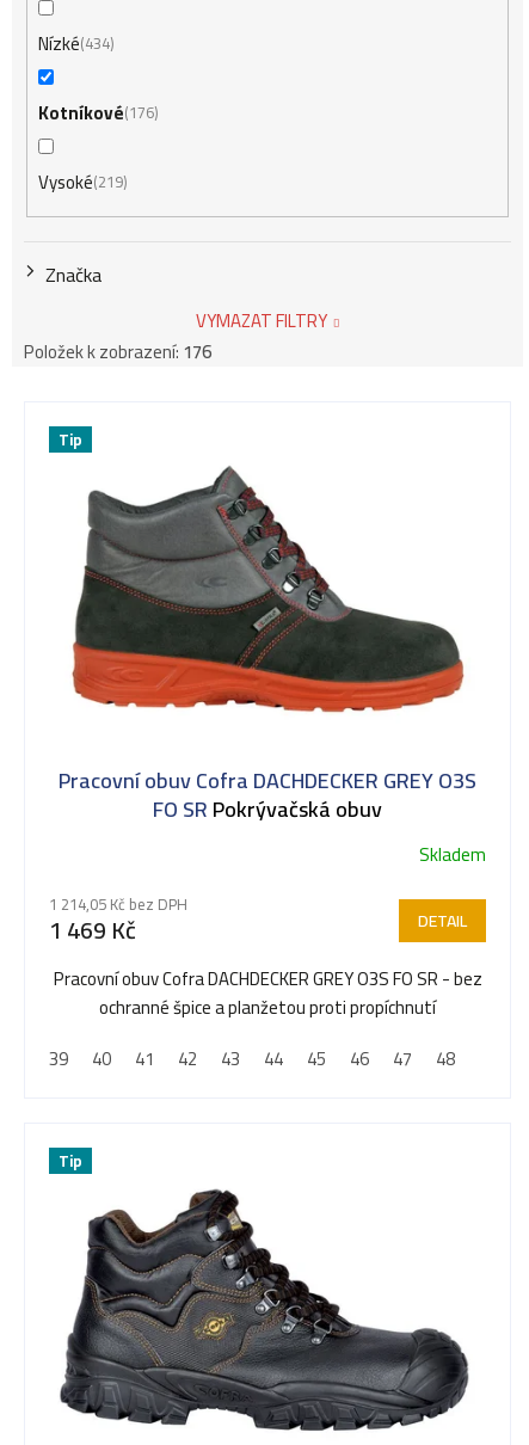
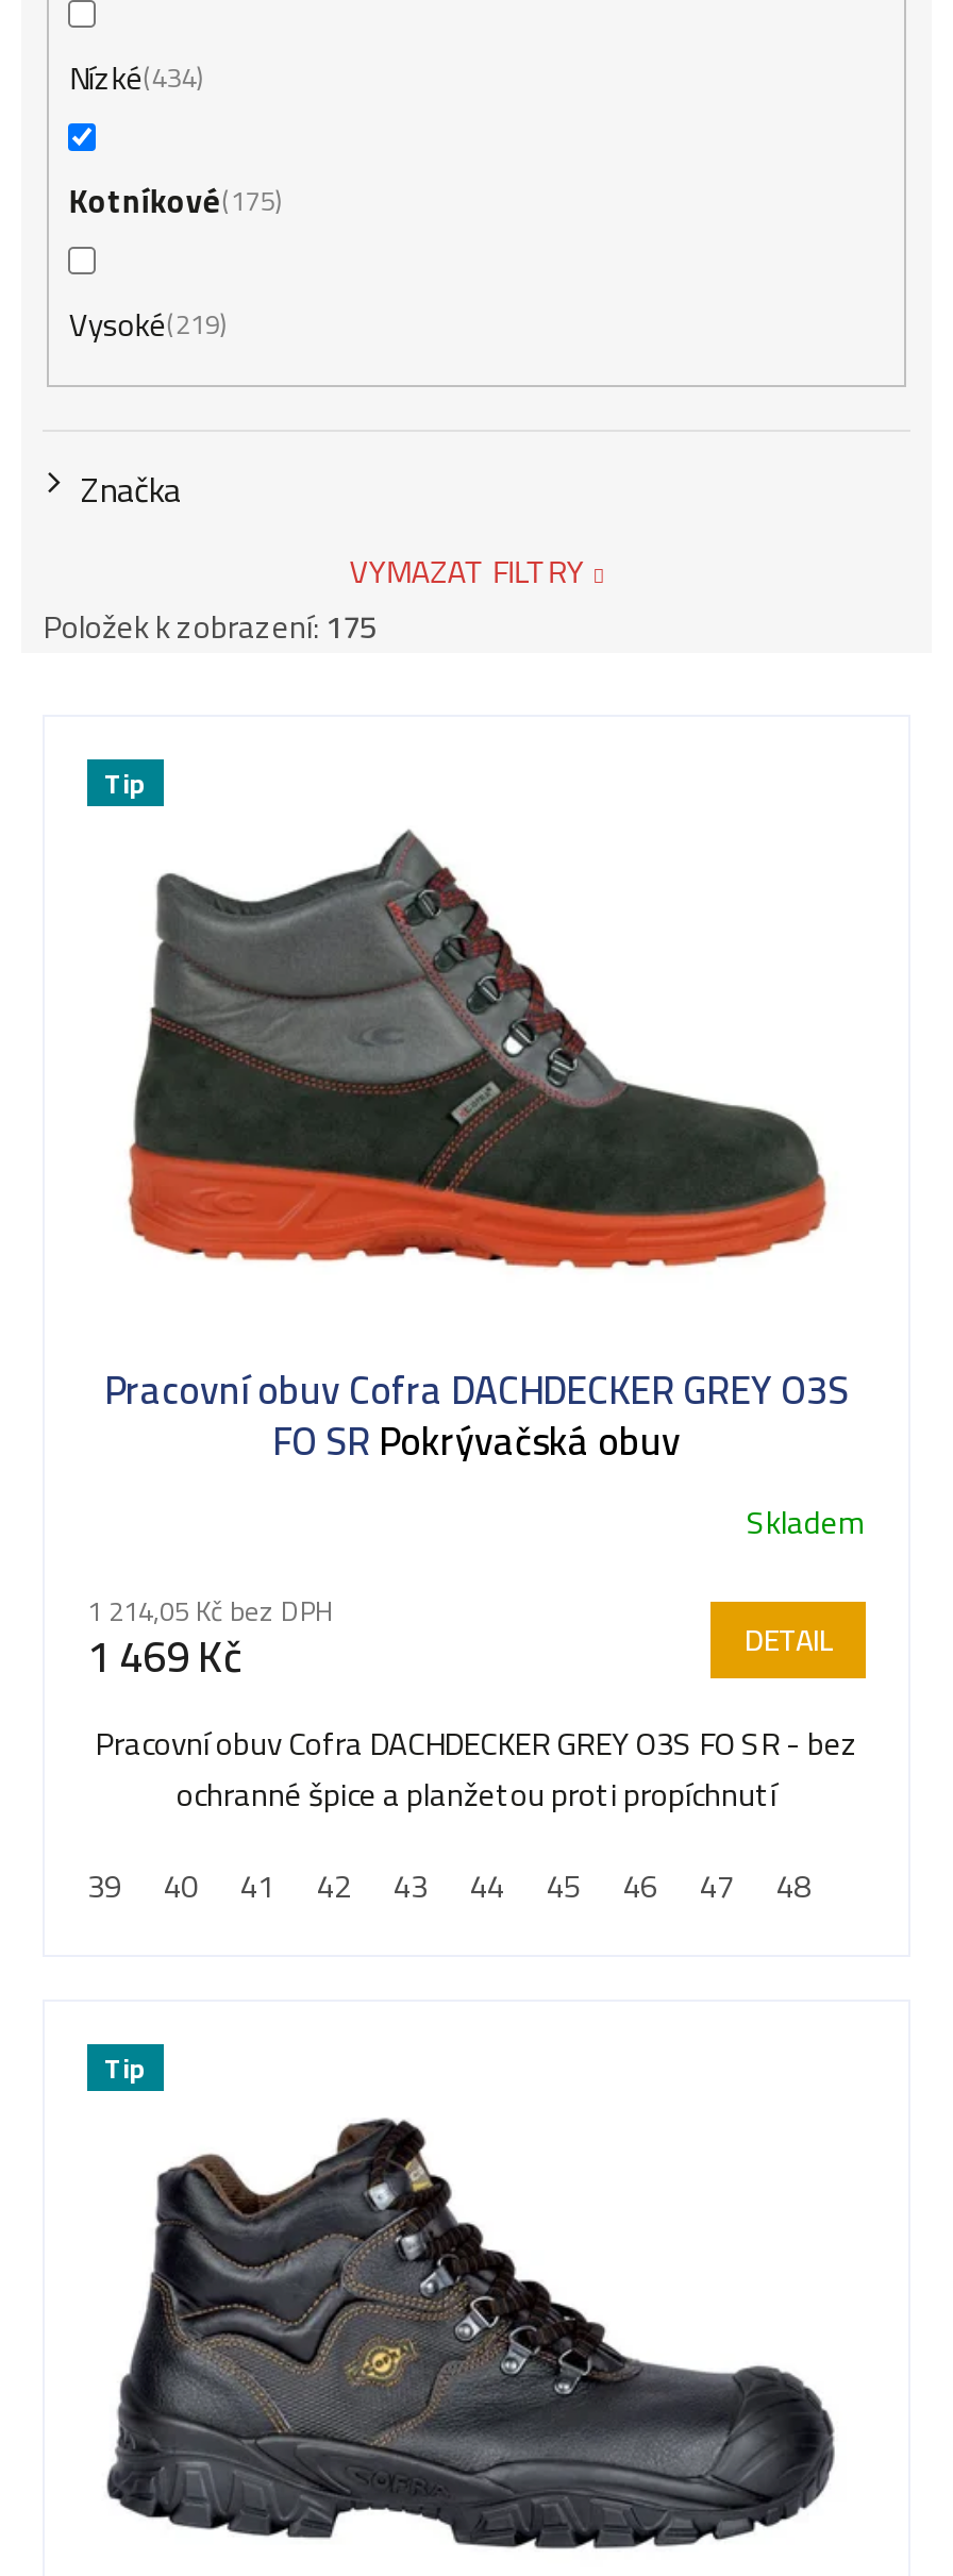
- Kotníkové 176
+ Kotníkové 175

- Položek k zobrazení: 176
+ Položek k zobrazení: 175
